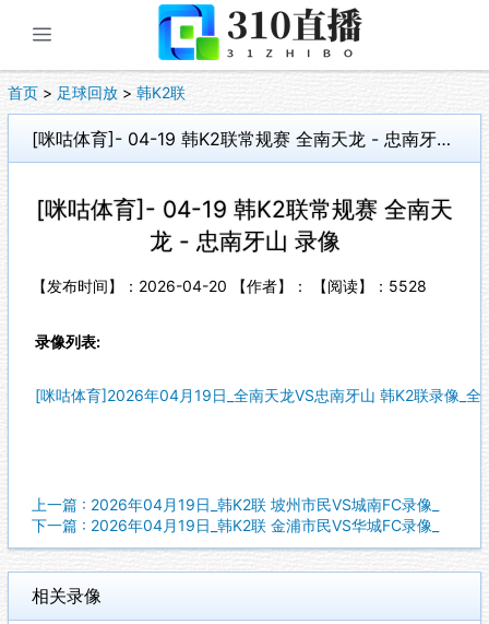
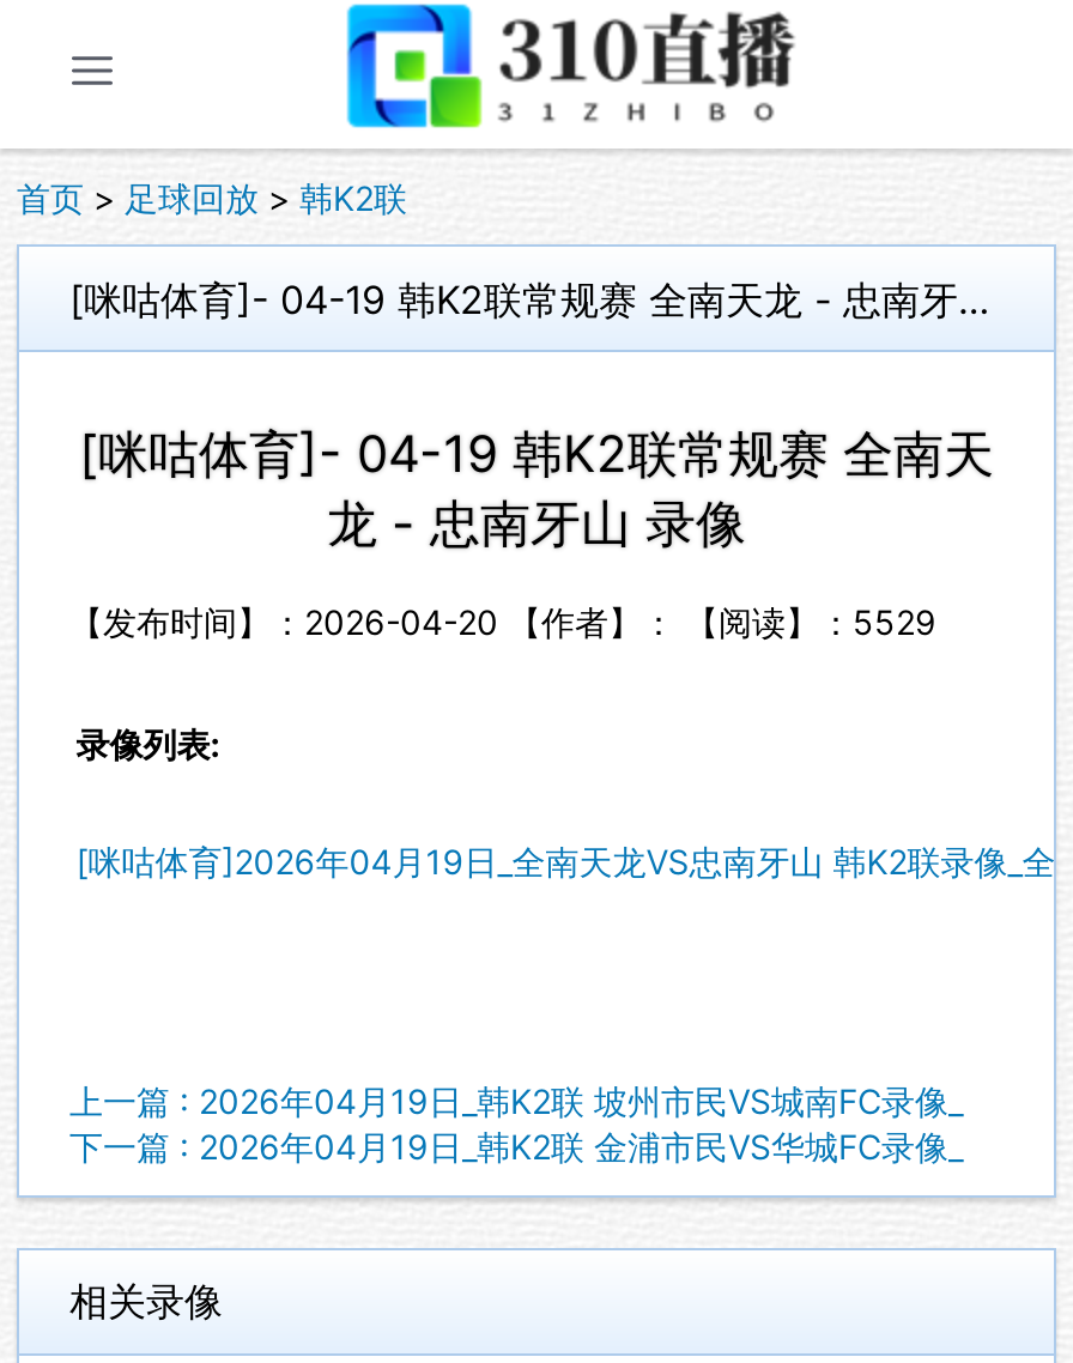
- 【发布时间】：2026-04-20 【作者】： 【阅读】：5528
+ 【发布时间】：2026-04-20 【作者】： 【阅读】：5529
